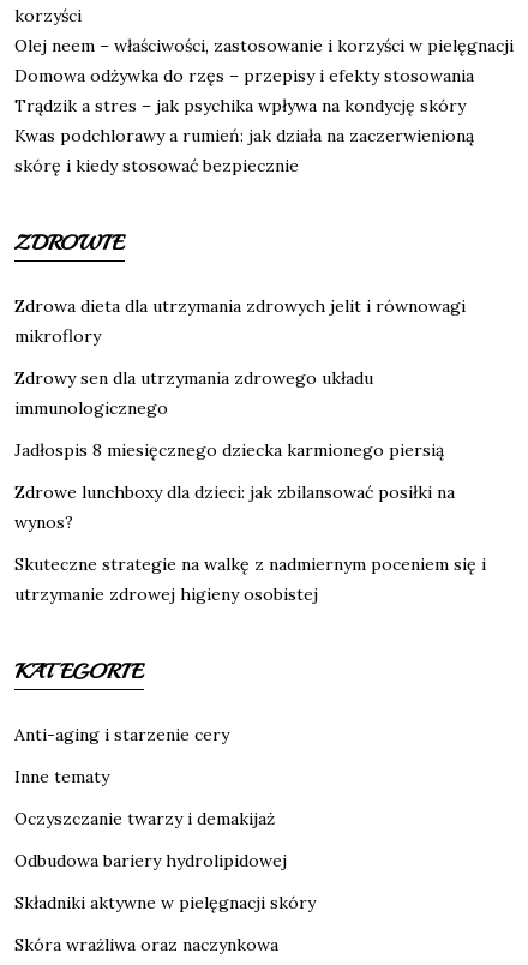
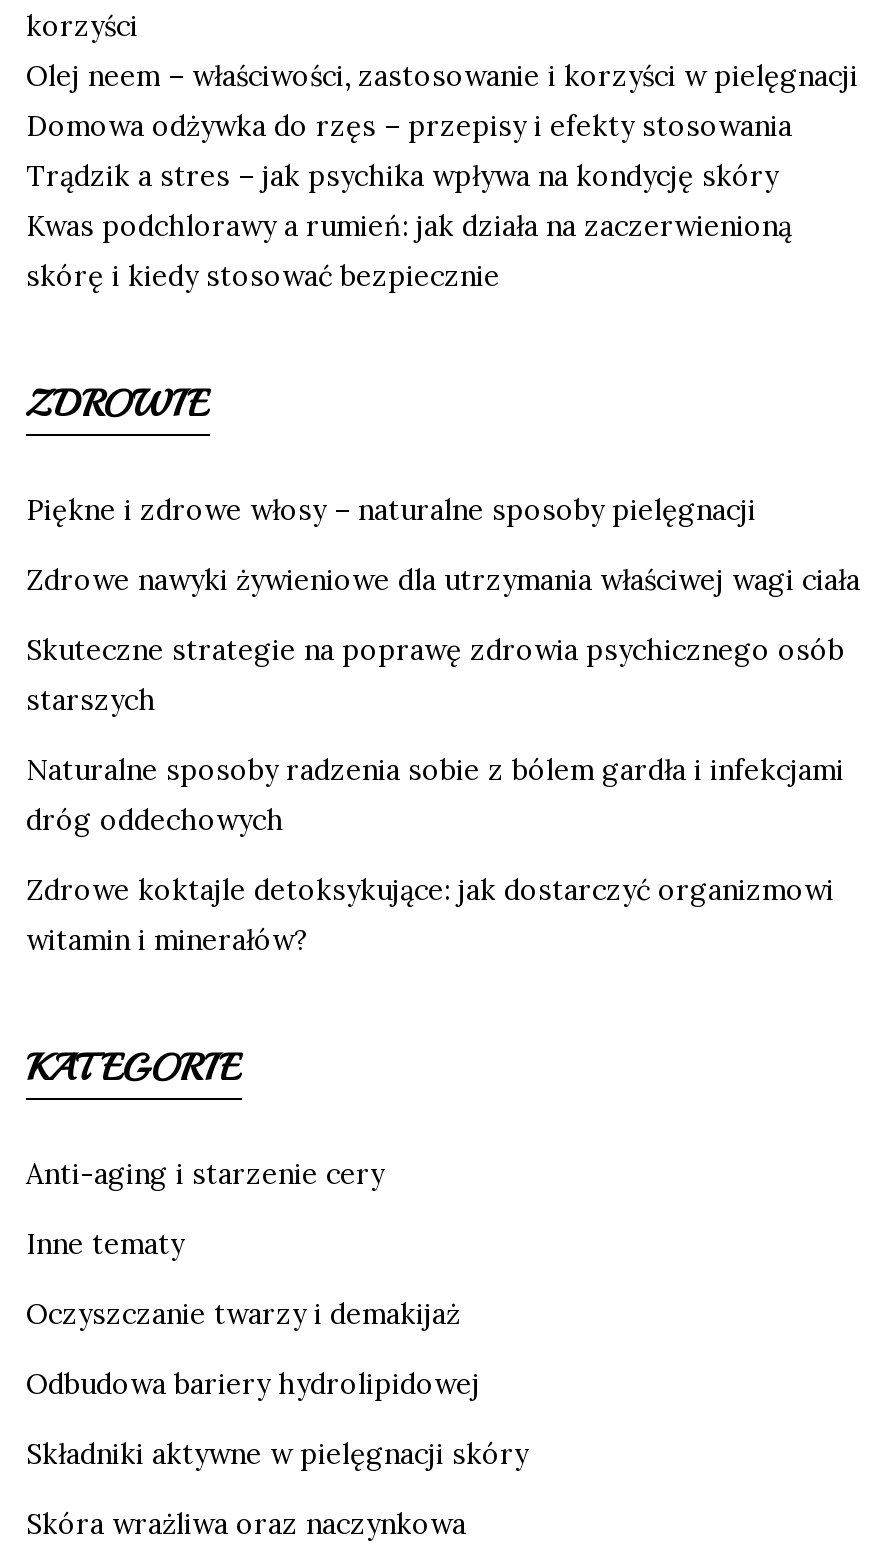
- Zdrowa dieta dla utrzymania zdrowych jelit i równowagi
- mikroflory
+ Piękne i zdrowe włosy – naturalne sposoby pielęgnacji

- Zdrowy sen dla utrzymania zdrowego układu
- immunologicznego
+ Zdrowe nawyki żywieniowe dla utrzymania właściwej wagi ciała

- Jadłospis 8 miesięcznego dziecka karmionego piersią
+ Skuteczne strategie na poprawę zdrowia psychicznego osób
+ starszych

- Zdrowe lunchboxy dla dzieci: jak zbilansować posiłki na
- wynos?
+ Naturalne sposoby radzenia sobie z bólem gardła i infekcjami
+ dróg oddechowych

- Skuteczne strategie na walkę z nadmiernym poceniem się i
- utrzymanie zdrowej higieny osobistej
+ Zdrowe koktajle detoksykujące: jak dostarczyć organizmowi
+ witamin i minerałów?
